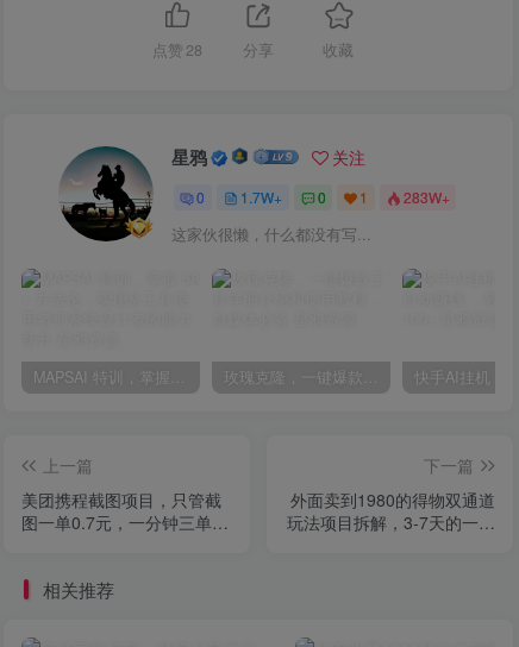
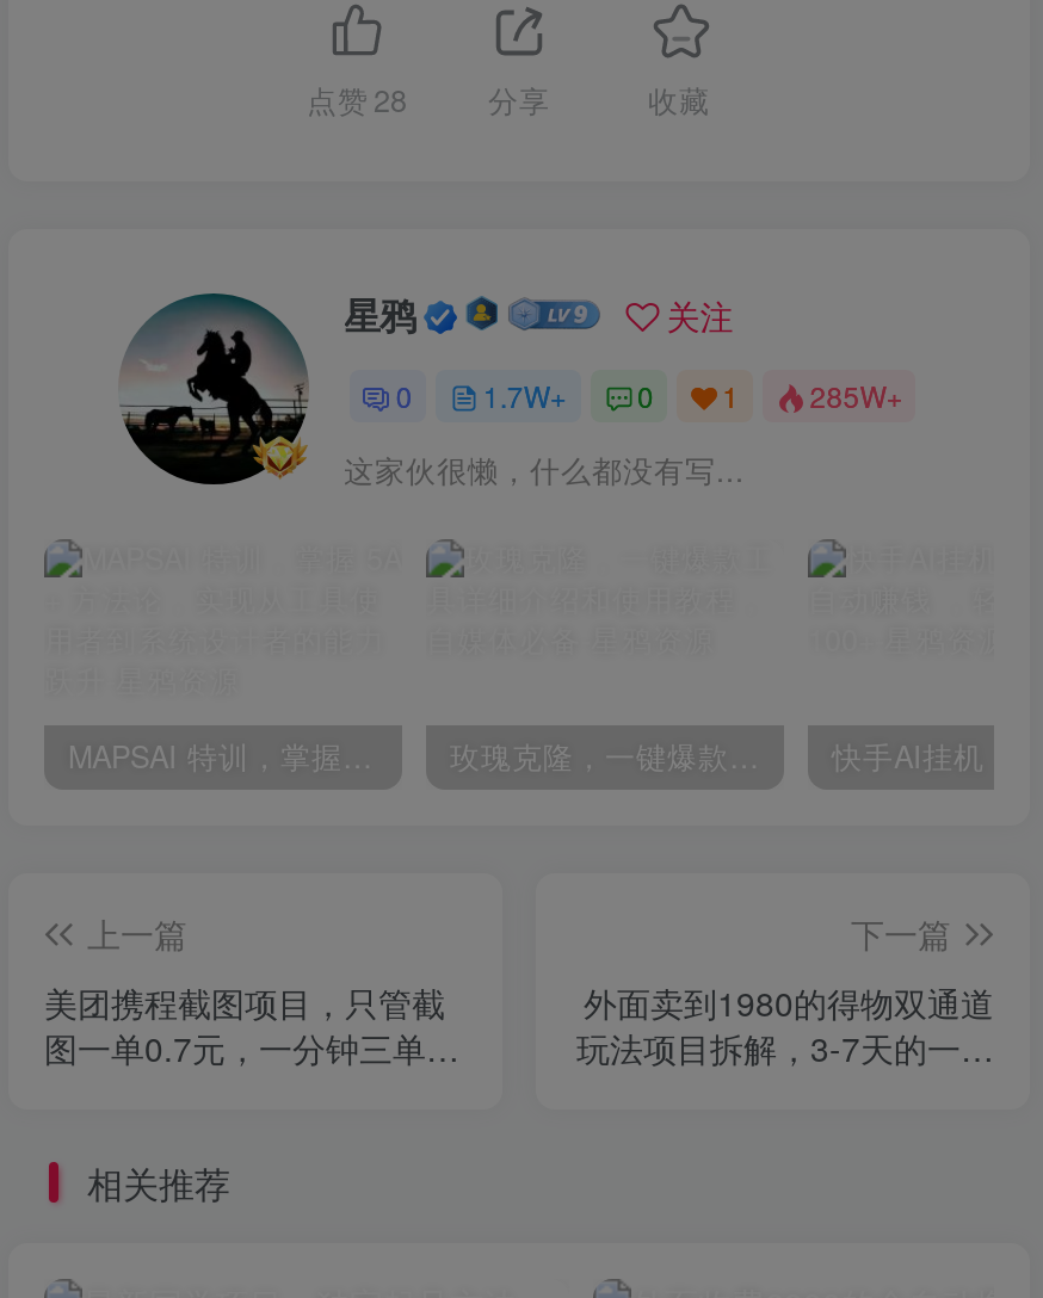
- 0 1.7W+ 0 1 283W+
+ 0 1.7W+ 0 1 285W+
